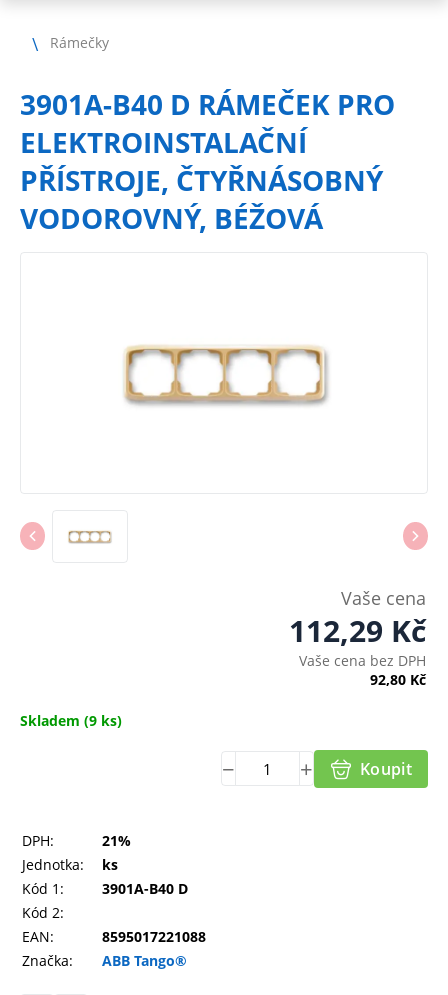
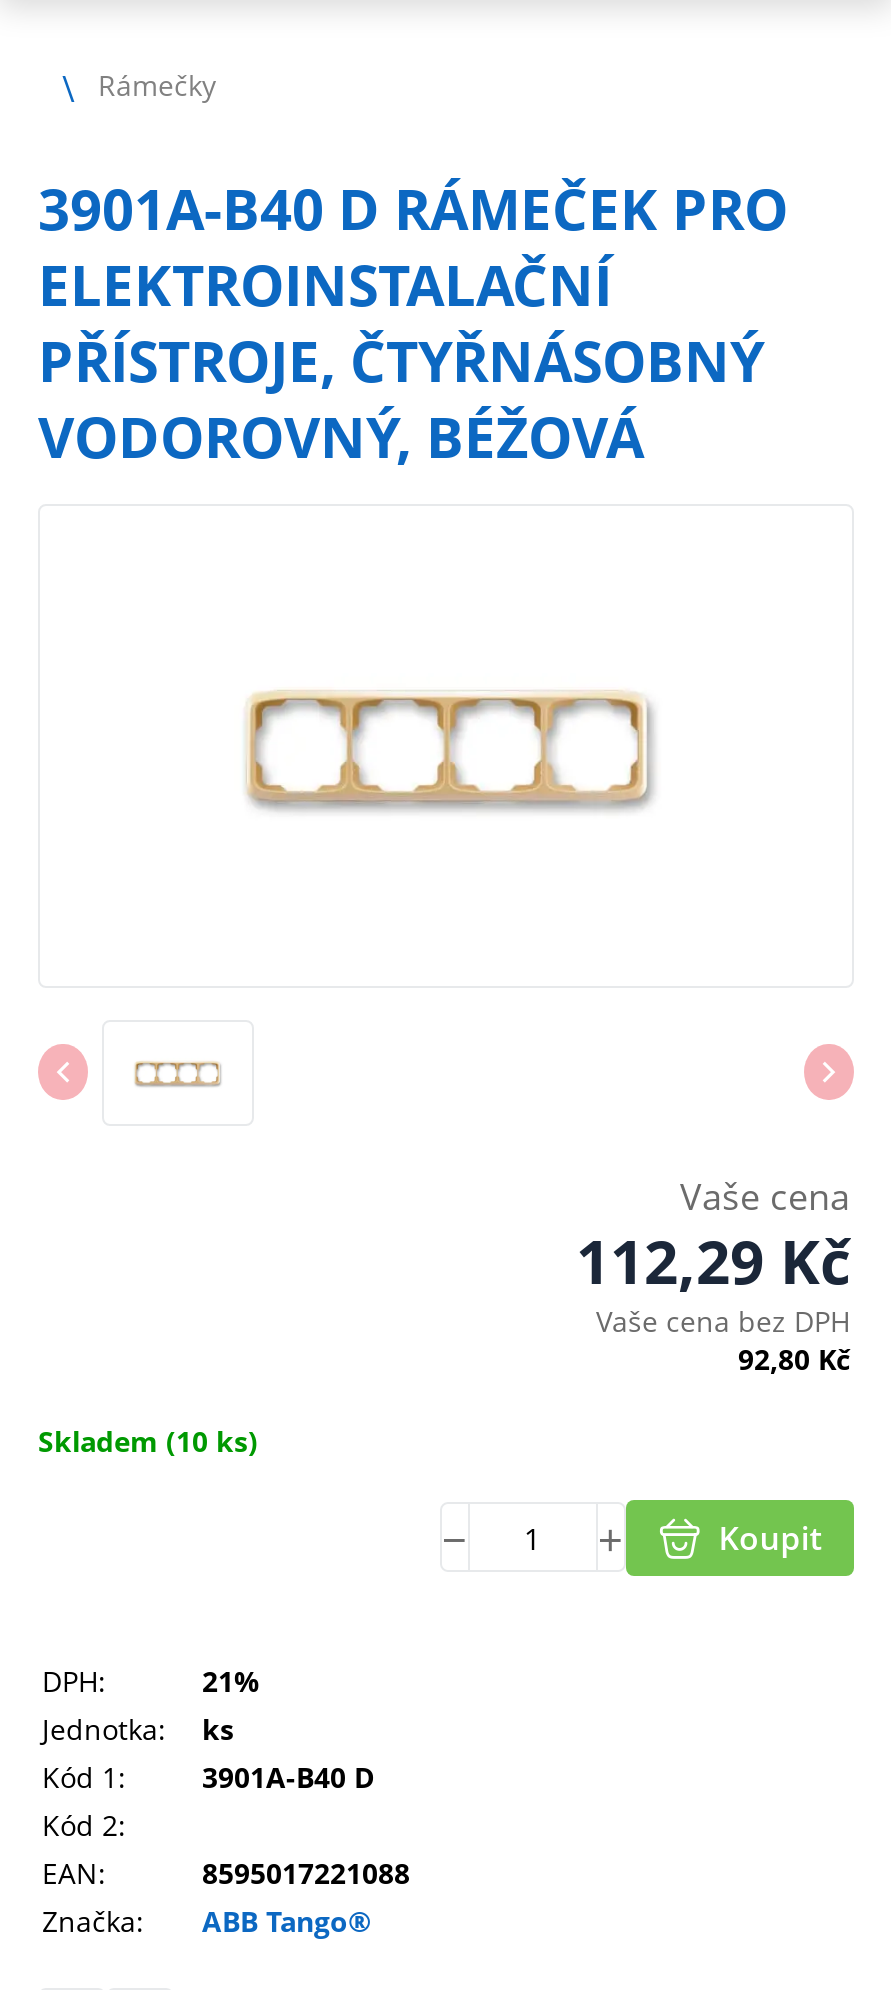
- Skladem (9 ks)
+ Skladem (10 ks)
